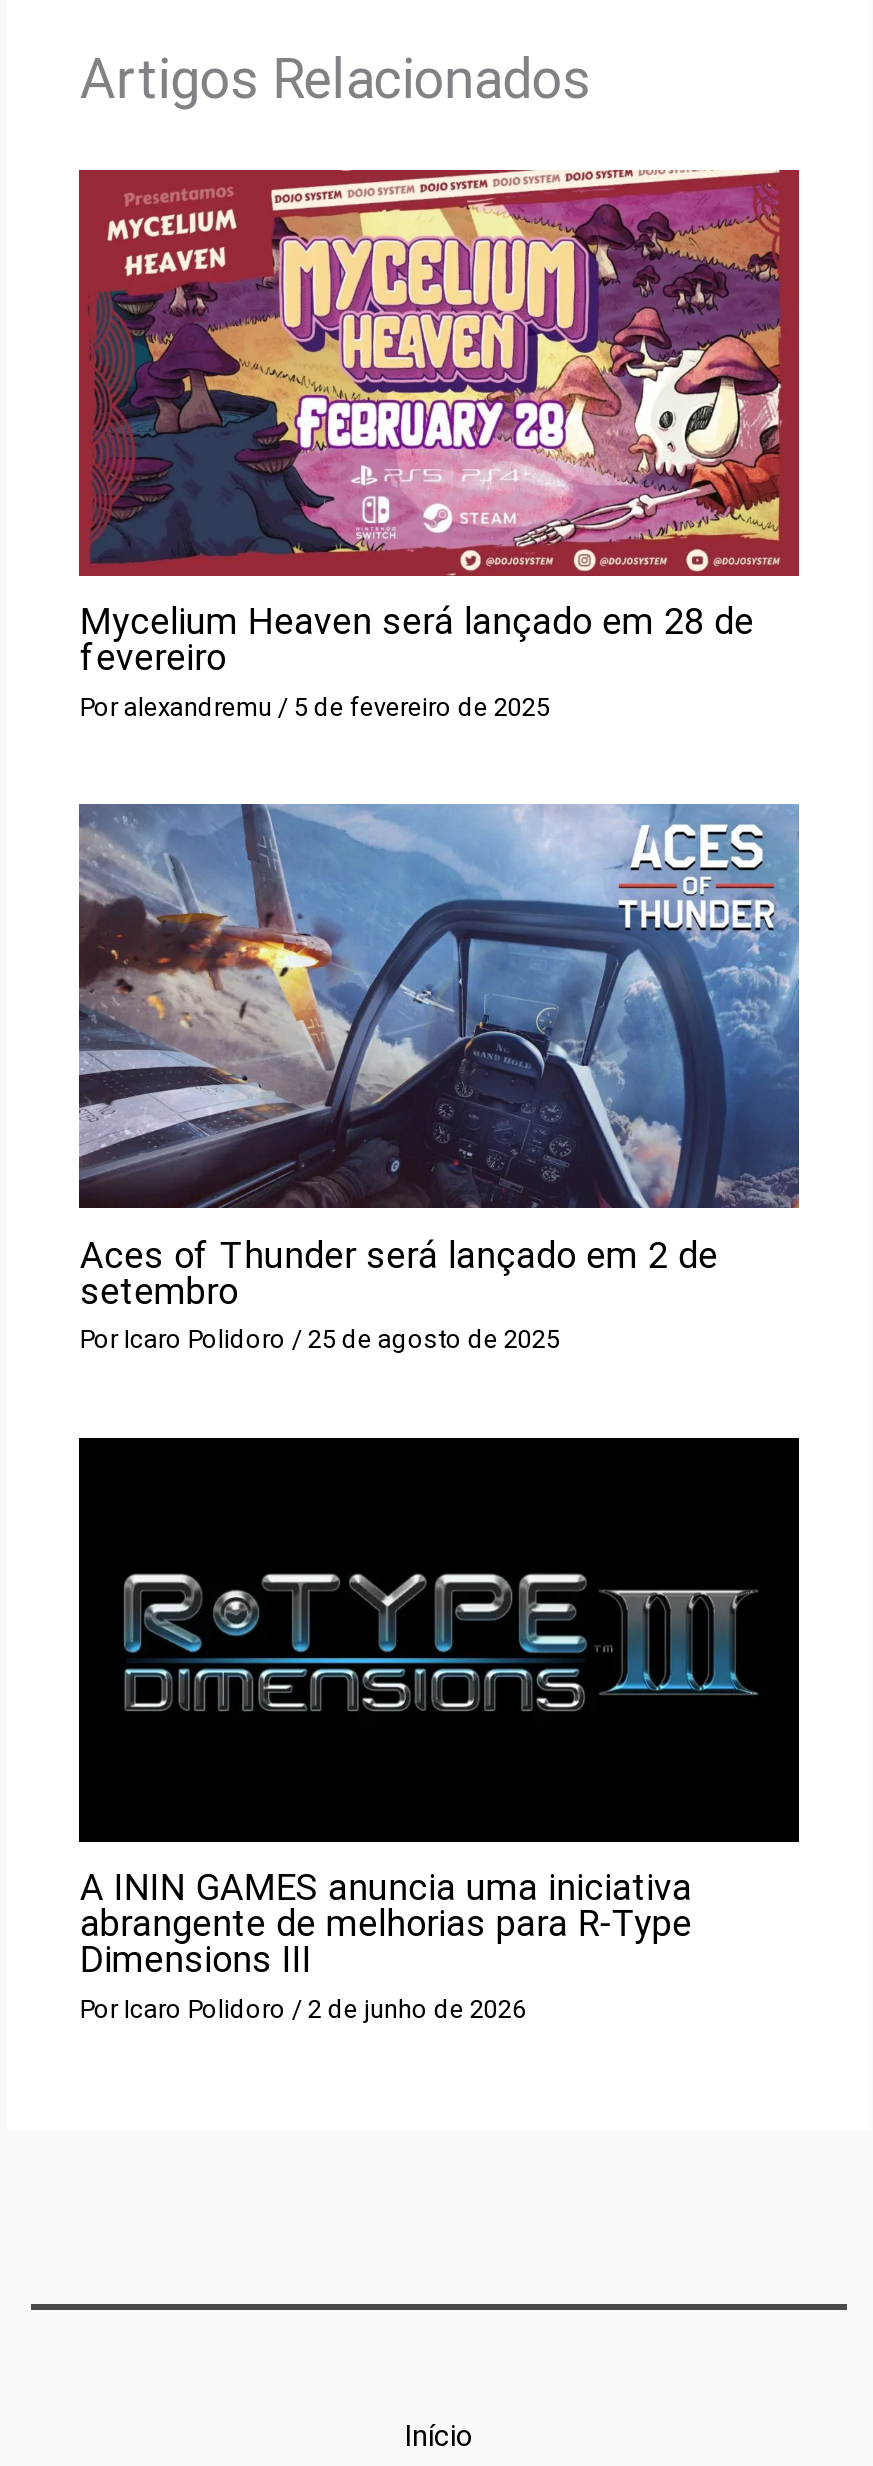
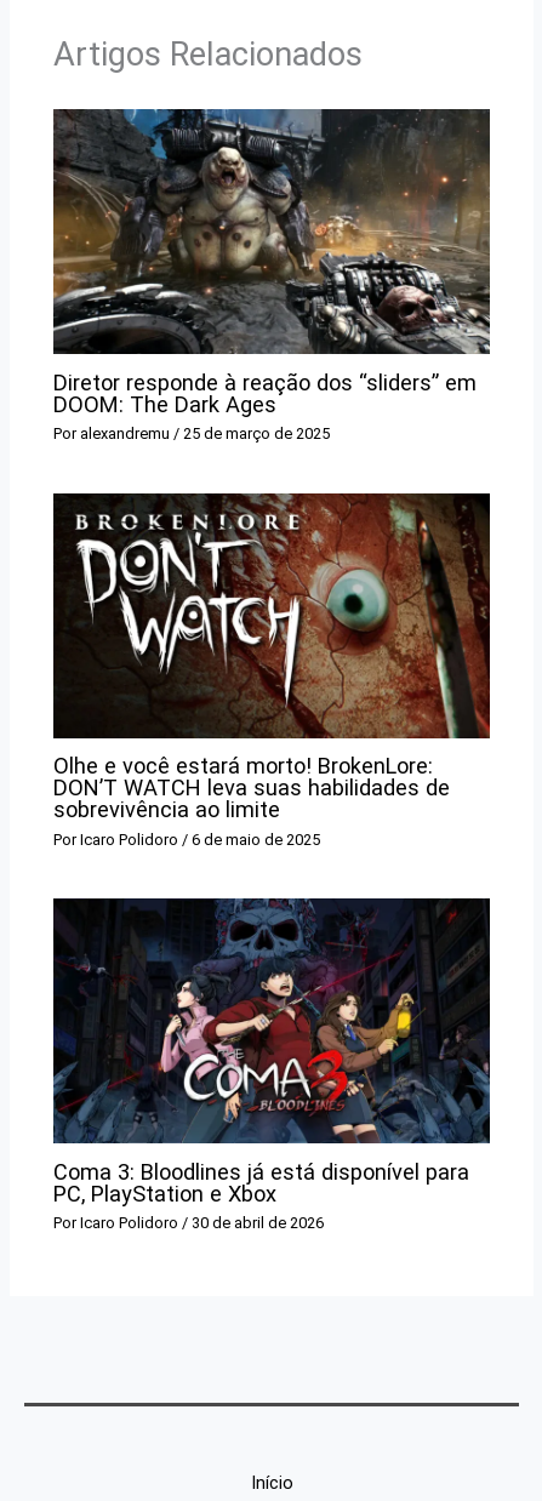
- [image]
- Mycelium Heaven será lançado em 28 de
- fevereiro
- Por alexandremu / 5 de fevereiro de 2025
+ [image]
+ Diretor responde à reação dos “sliders” em
+ DOOM: The Dark Ages
+ Por alexandremu / 25 de março de 2025

- [image]
- Aces of Thunder será lançado em 2 de
- setembro
- Por Icaro Polidoro / 25 de agosto de 2025
+ [image]
+ Olhe e você estará morto! BrokenLore:
+ DON’T WATCH leva suas habilidades de
+ sobrevivência ao limite
+ Por Icaro Polidoro / 6 de maio de 2025

- [image]
- A ININ GAMES anuncia uma iniciativa
- abrangente de melhorias para R-Type
- Dimensions III
- Por Icaro Polidoro / 2 de junho de 2026
+ [image]
+ Coma 3: Bloodlines já está disponível para
+ PC, PlayStation e Xbox
+ Por Icaro Polidoro / 30 de abril de 2026
